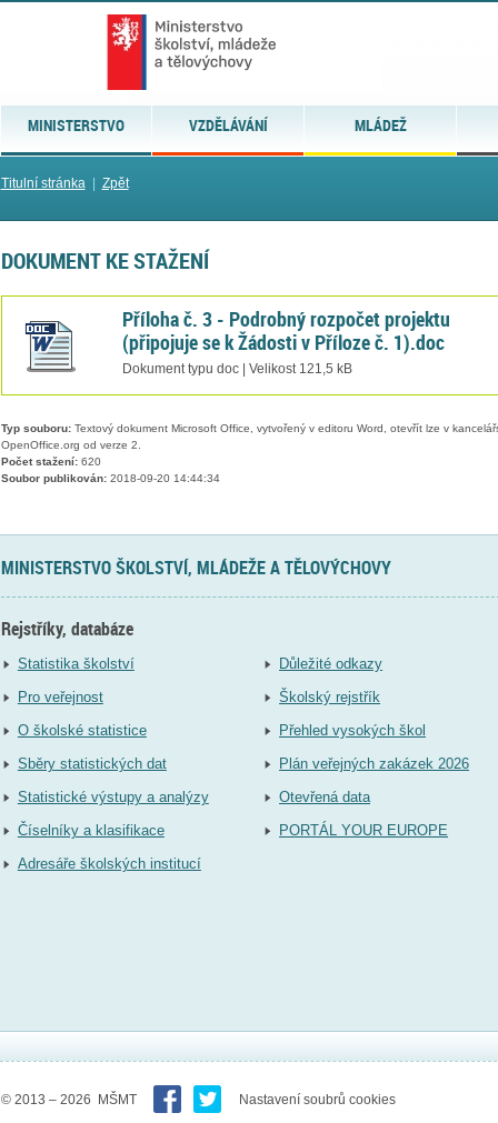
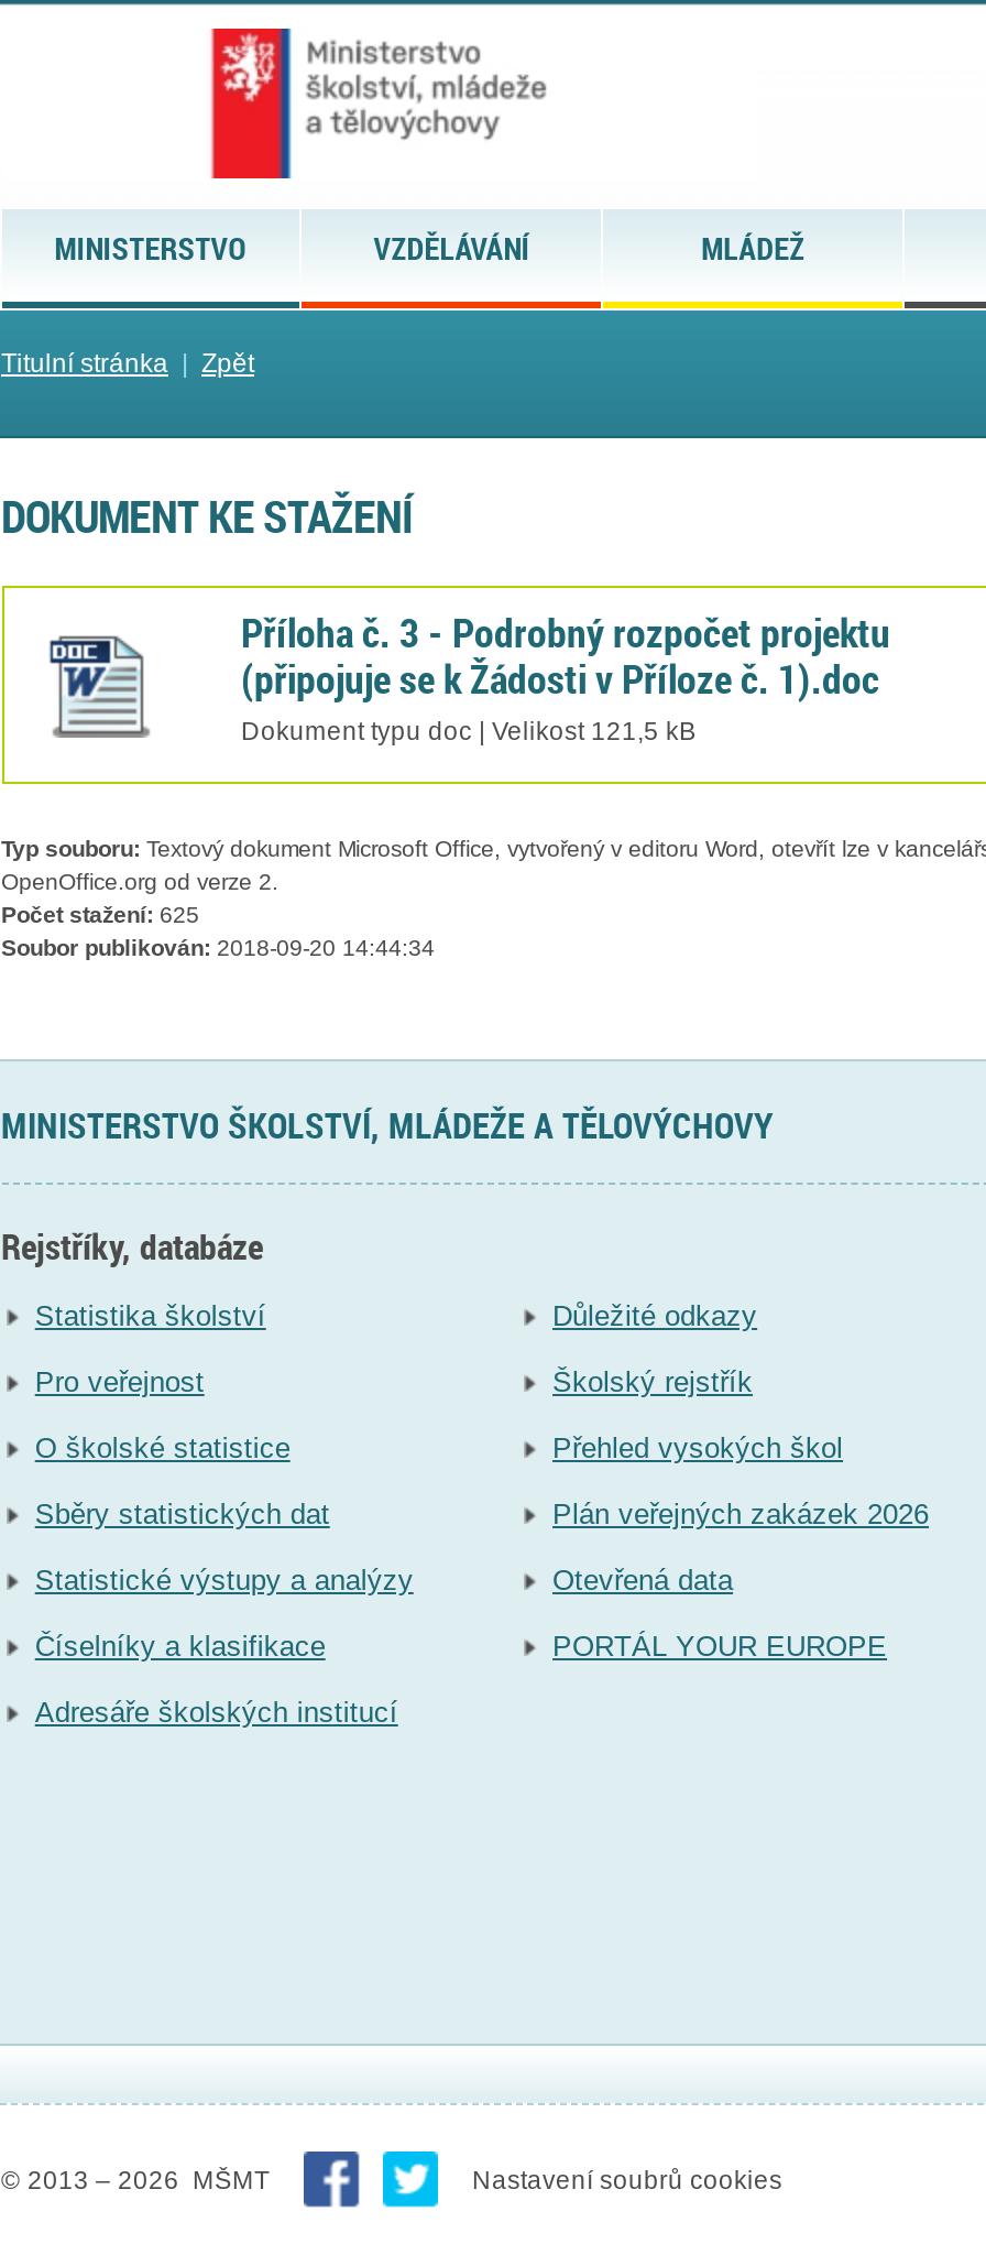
- Počet stažení: 620
+ Počet stažení: 625
